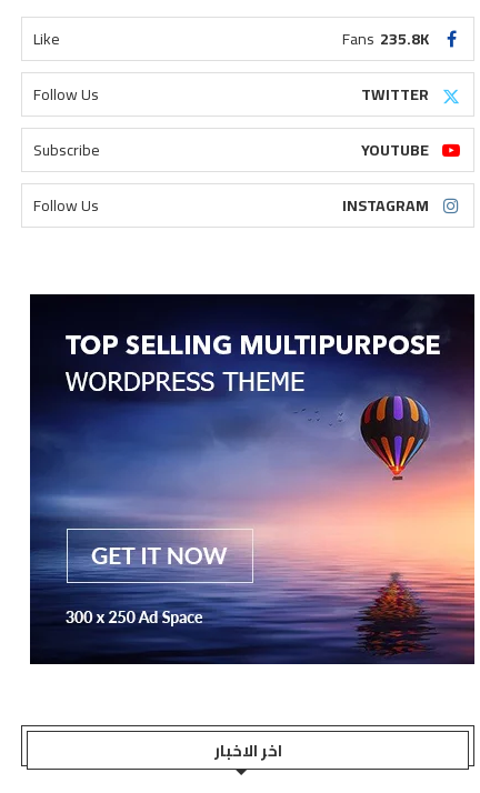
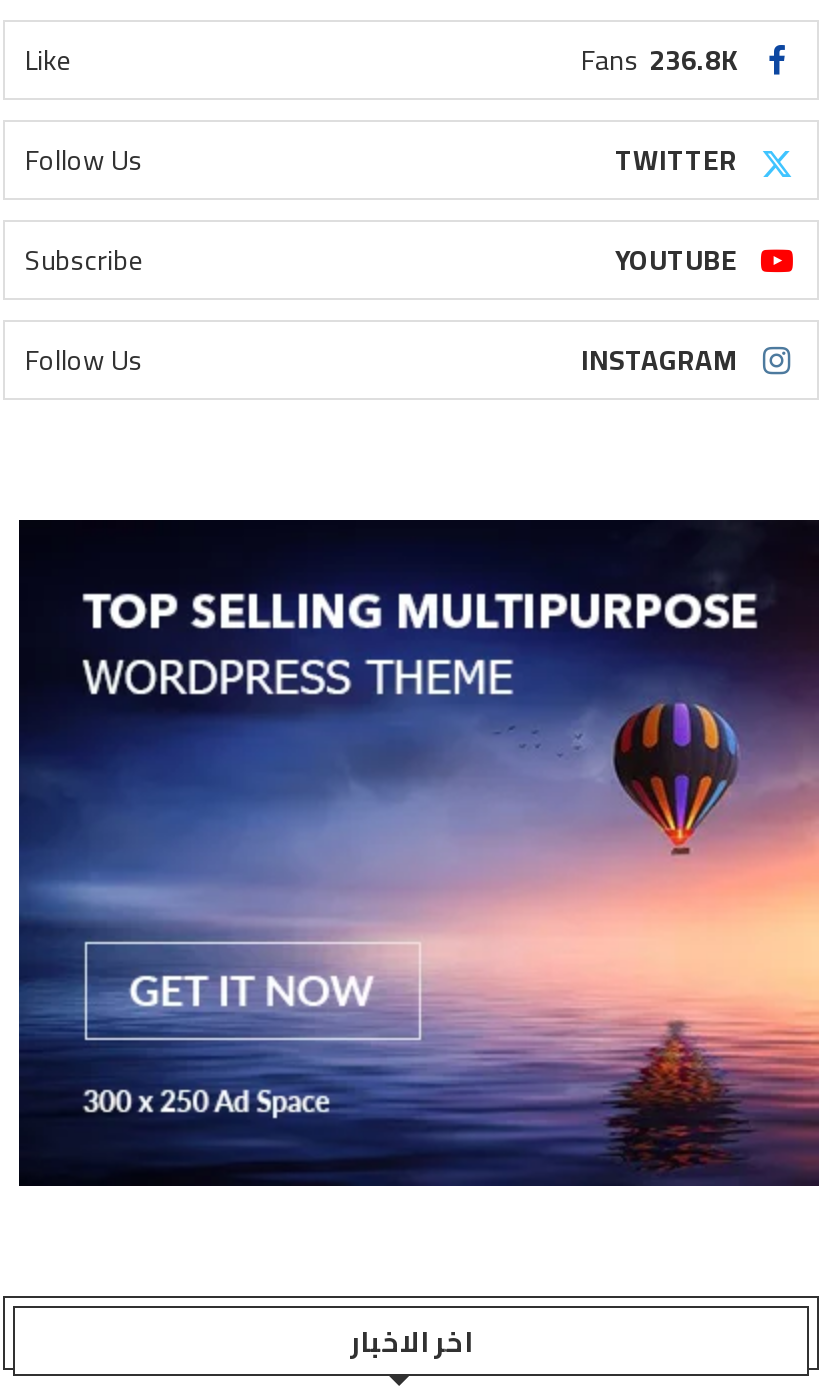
- Fans 235.8K
+ Fans 236.8K
